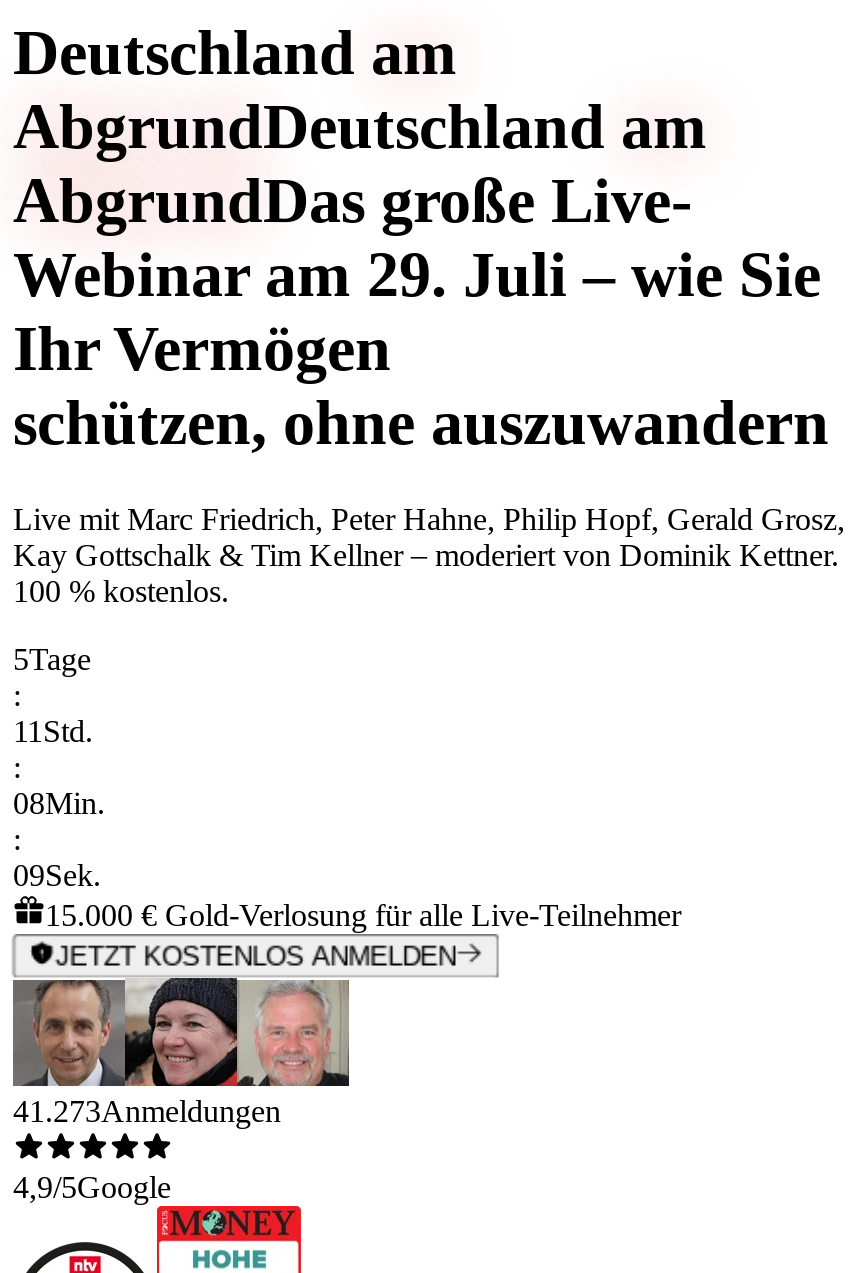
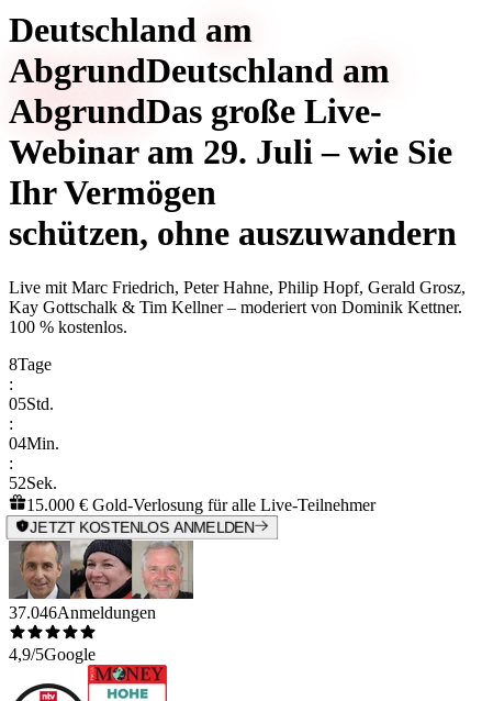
- 5Tage
+ 8Tage

- 11 Std.
+ 05 Std.

- 08Min.
+ 04Min.

- 09Sek.
+ 52Sek.

- 41.273Anmeldungen
+ 37.046Anmeldungen
